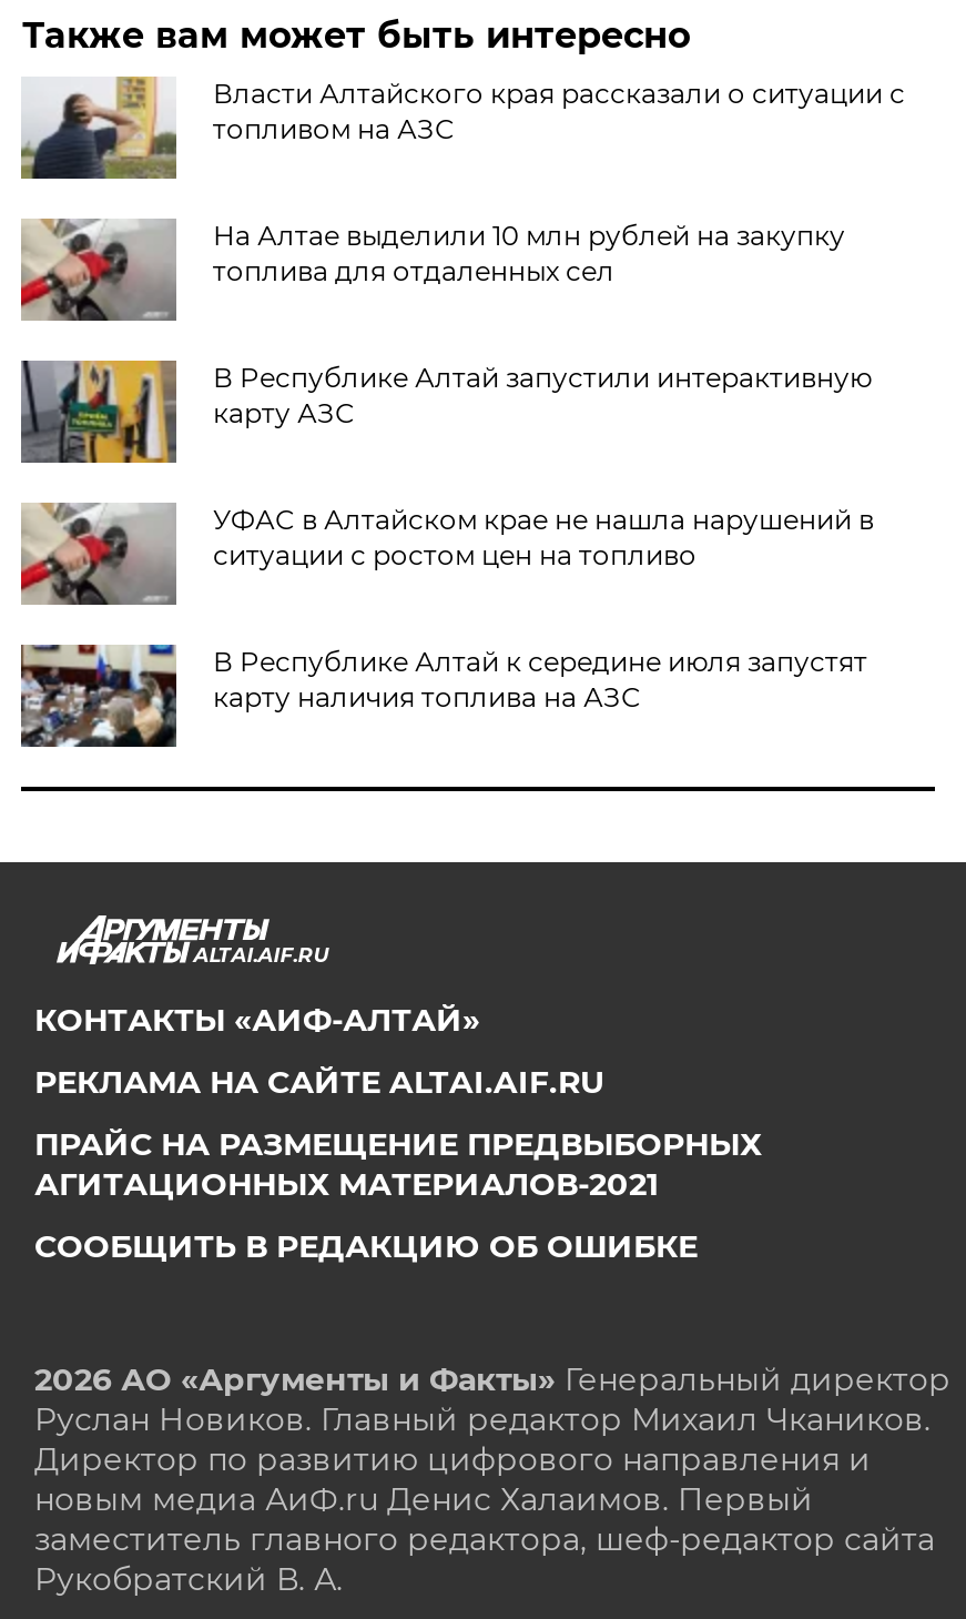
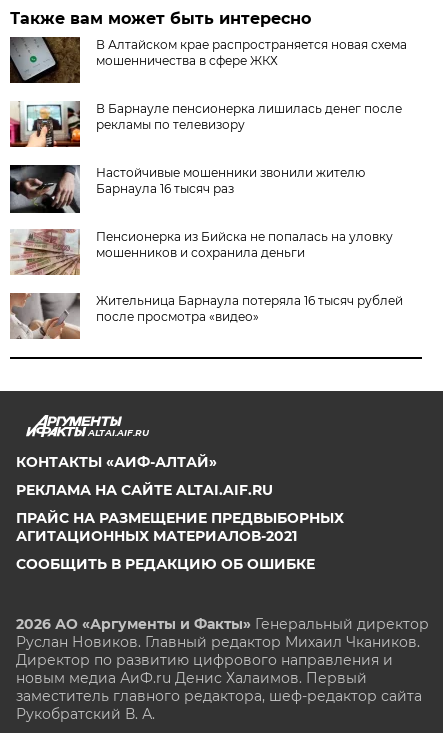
- [image]
- Власти Алтайского края рассказали о ситуации с
- топливом на АЗС
+ [image]
+ В Алтайском крае распространяется новая схема
+ мошенничества в сфере ЖКХ

- [image]
- На Алтае выделили 10 млн рублей на закупку
- топлива для отдаленных сел
+ [image]
+ В Барнауле пенсионерка лишилась денег после
+ рекламы по телевизору

- [image]
- В Республике Алтай запустили интерактивную
- карту АЗС
+ [image]
+ Настойчивые мошенники звонили жителю
+ Барнаула 16 тысяч раз

- [image]
- УФАС в Алтайском крае не нашла нарушений в
- ситуации с ростом цен на топливо
+ [image]
+ Пенсионерка из Бийска не попалась на уловку
+ мошенников и сохранила деньги

- [image]
- В Республике Алтай к середине июля запустят
- карту наличия топлива на АЗС
+ [image]
+ Жительница Барнаула потеряла 16 тысяч рублей
+ после просмотра «видео»
